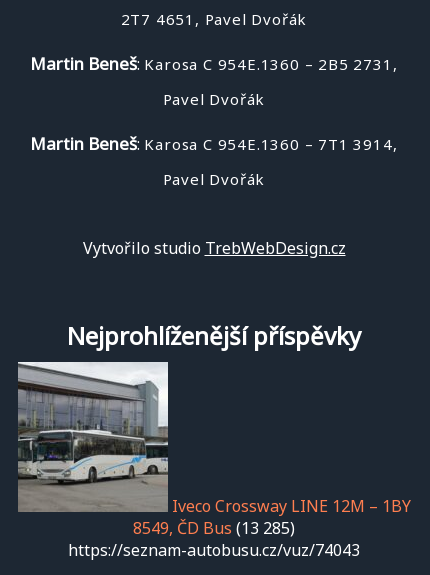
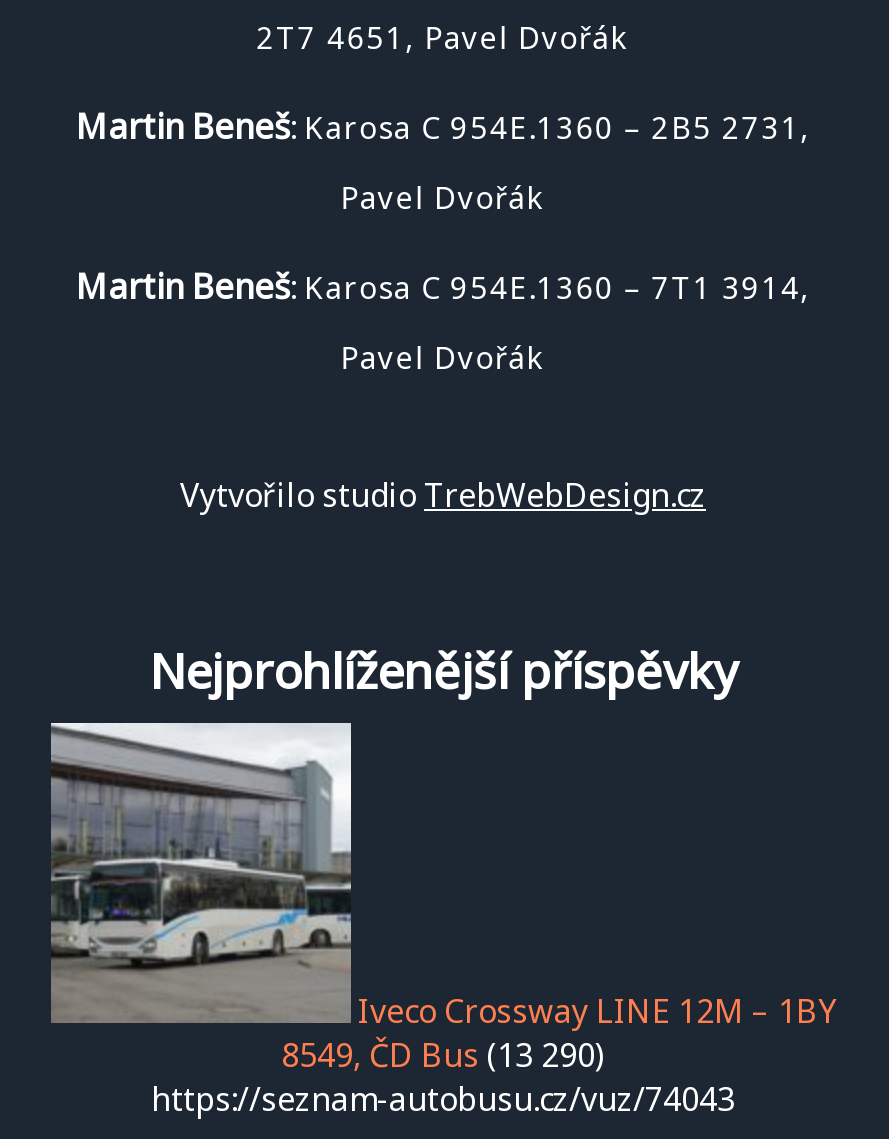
- 8549, ČD Bus (13 285)
+ 8549, ČD Bus (13 290)
